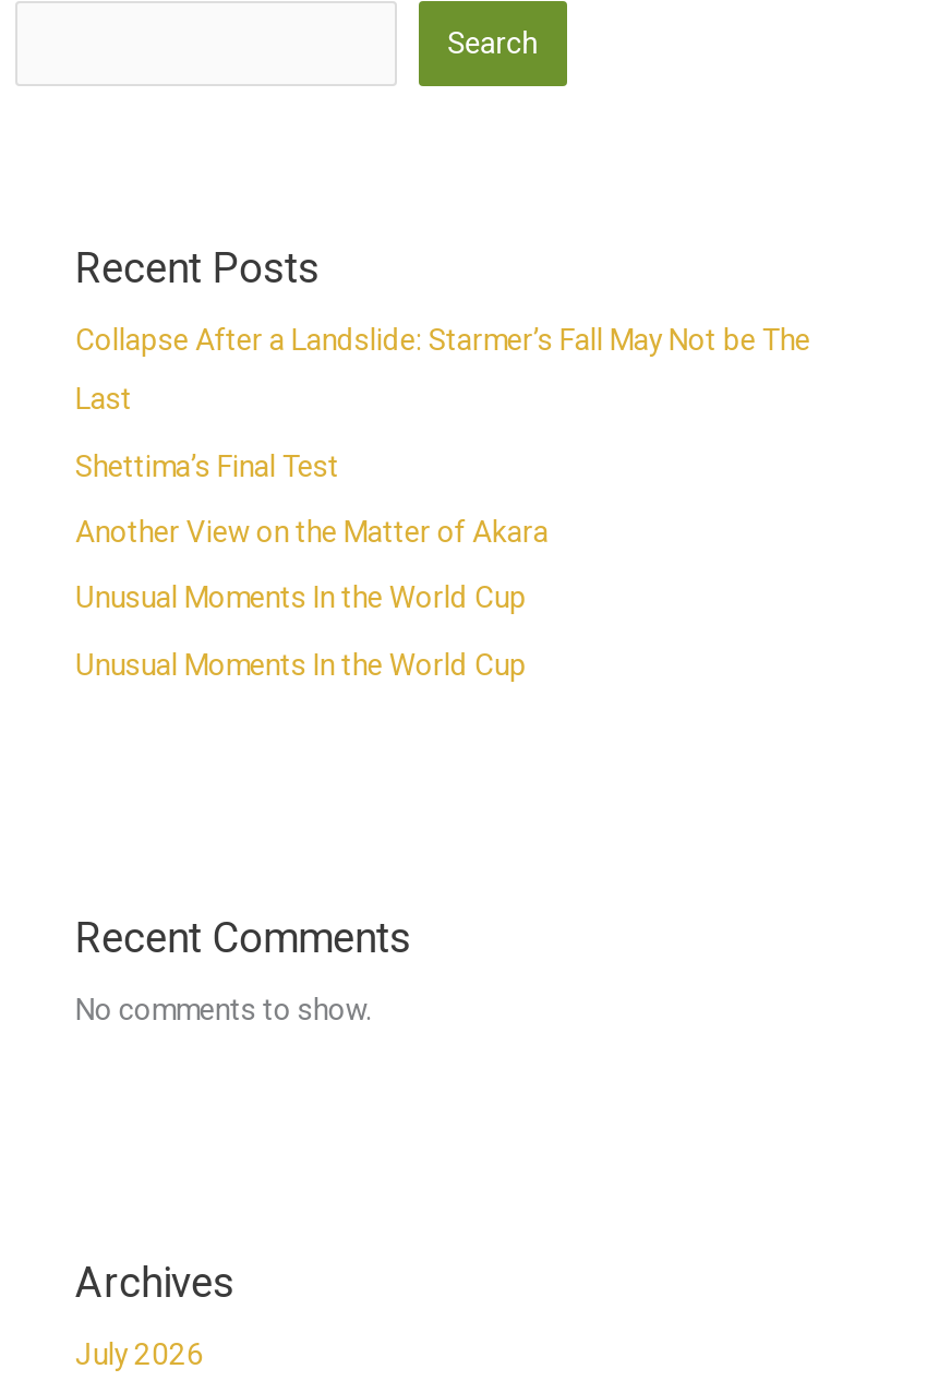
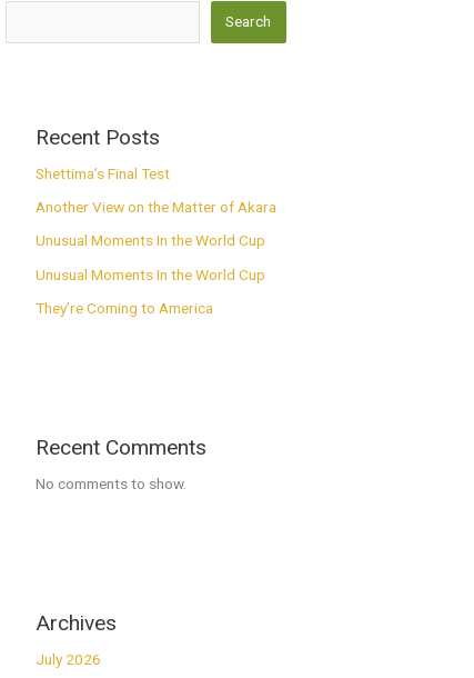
- Collapse After a Landslide: Starmer’s Fall May Not be The
- Last

moved up: Shettima’s Final Test | Another View on the Matter of Akara | Unusual Moments In the World Cup | Unusual Moments In the World Cup

+ They’re Coming to America
